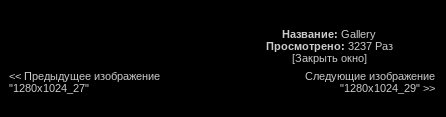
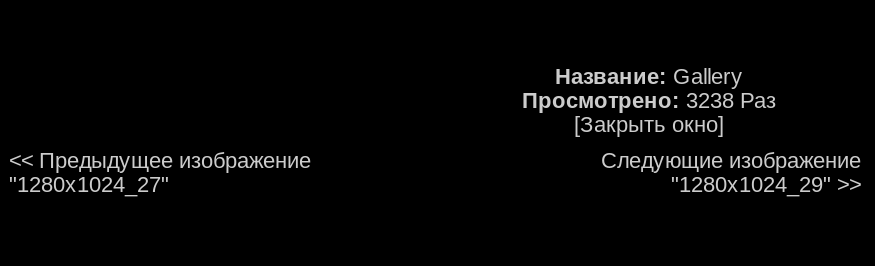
- Просмотрено: 3237 Раз
+ Просмотрено: 3238 Раз
